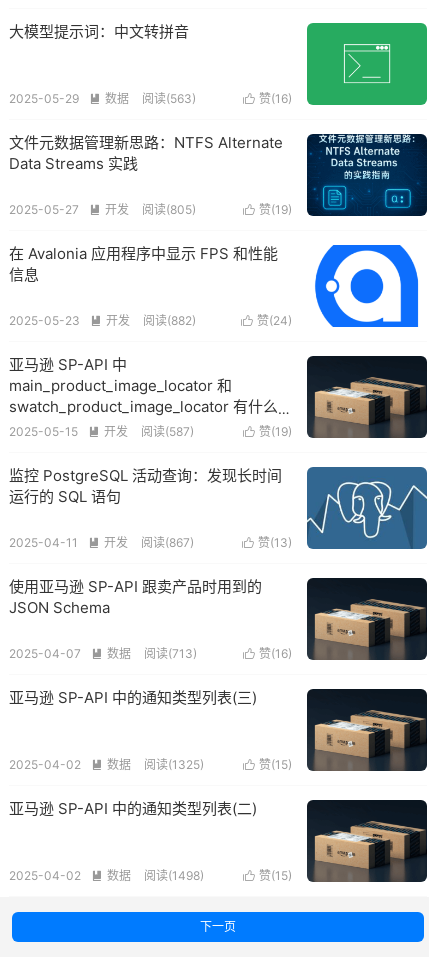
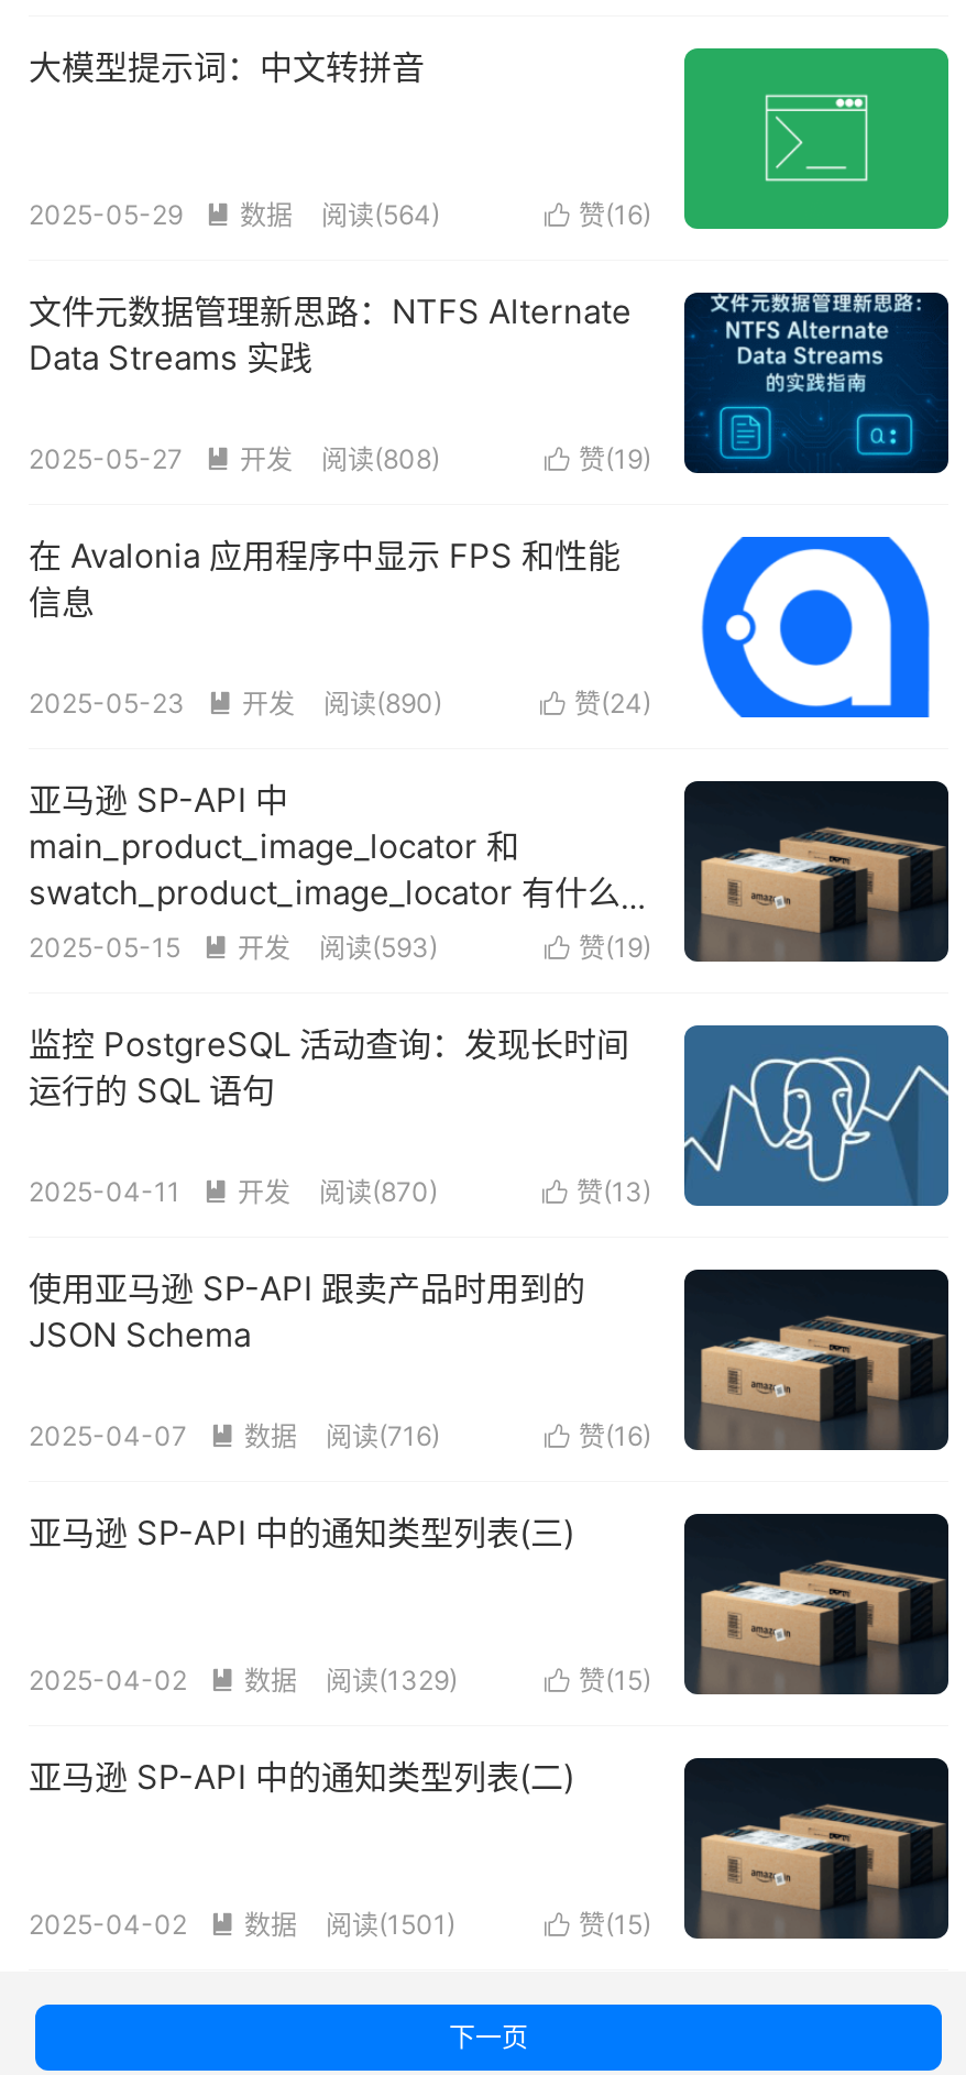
- 阅读(563)
+ 阅读(564)

- 阅读(805)
+ 阅读(808)

- 阅读(882)
+ 阅读(890)

- 阅读(587)
+ 阅读(593)

- 阅读(867)
+ 阅读(870)

- 阅读(713)
+ 阅读(716)

- 阅读(1325)
+ 阅读(1329)

- 阅读(1498)
+ 阅读(1501)
